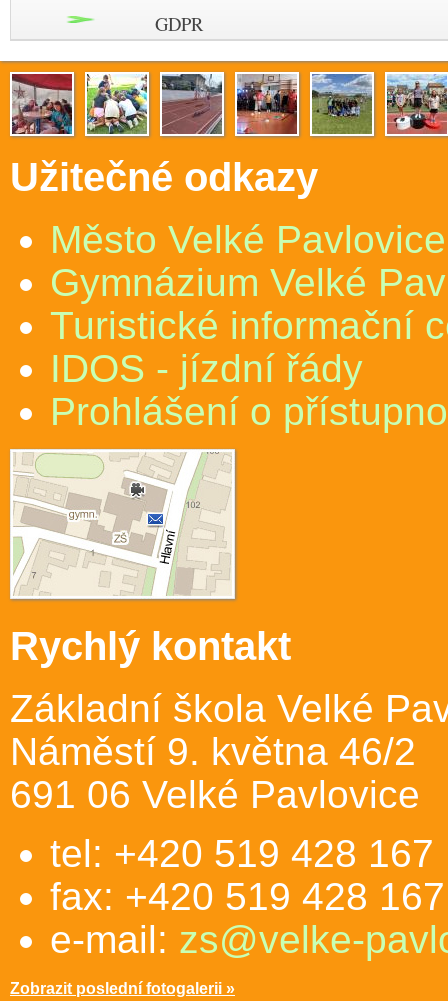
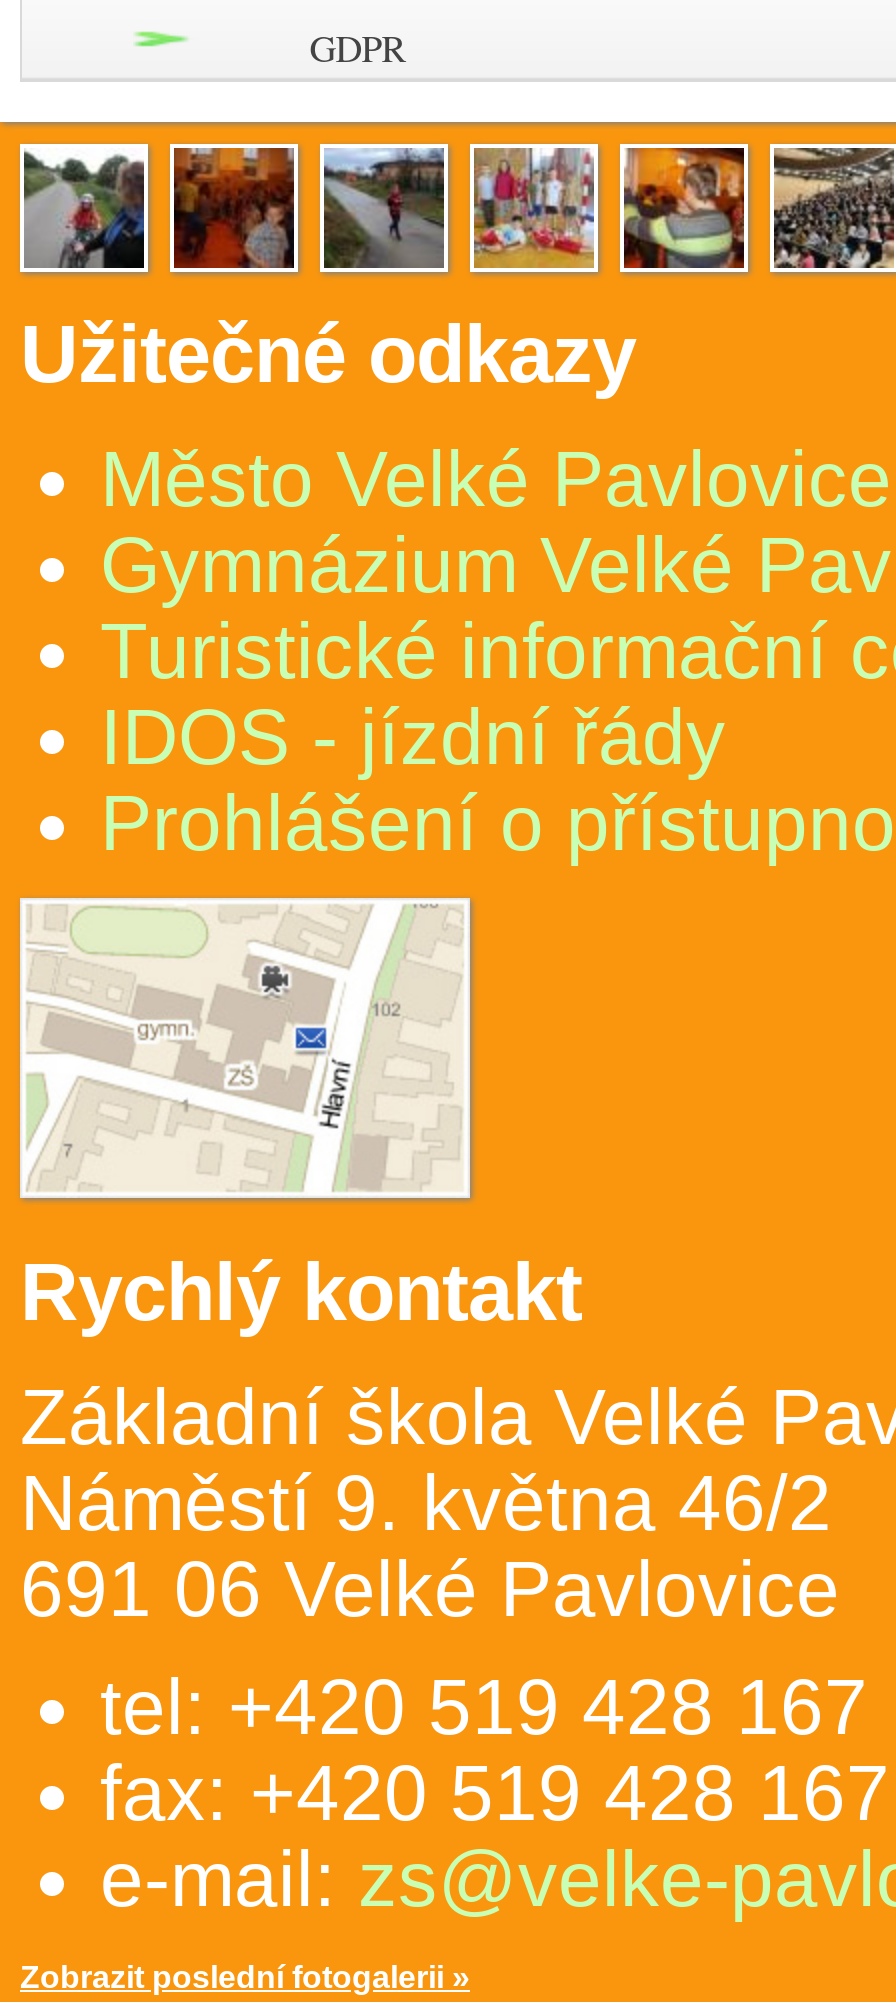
- [image]
+ [image]

- [image]
+ [image]

- [image]
+ [image]

- [image]
+ [image]

- [image]
+ [image]

- [image]
+ [image]
